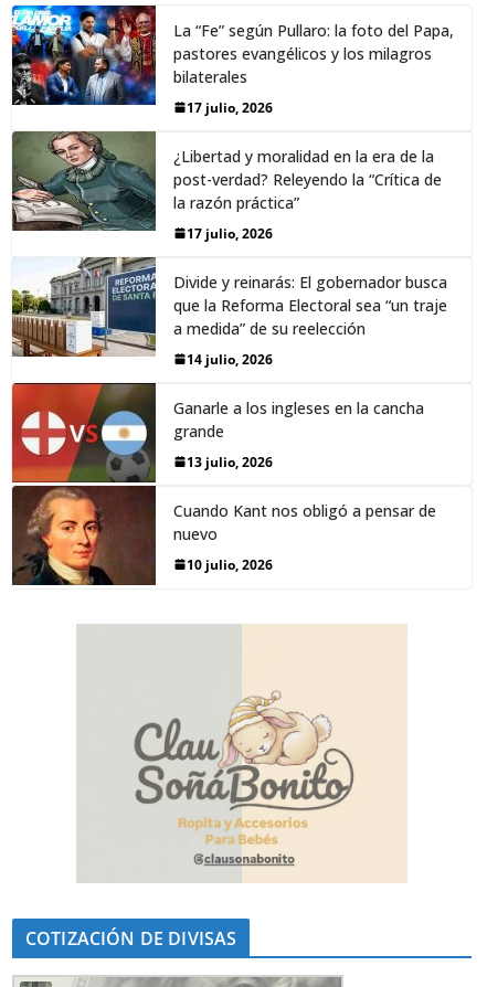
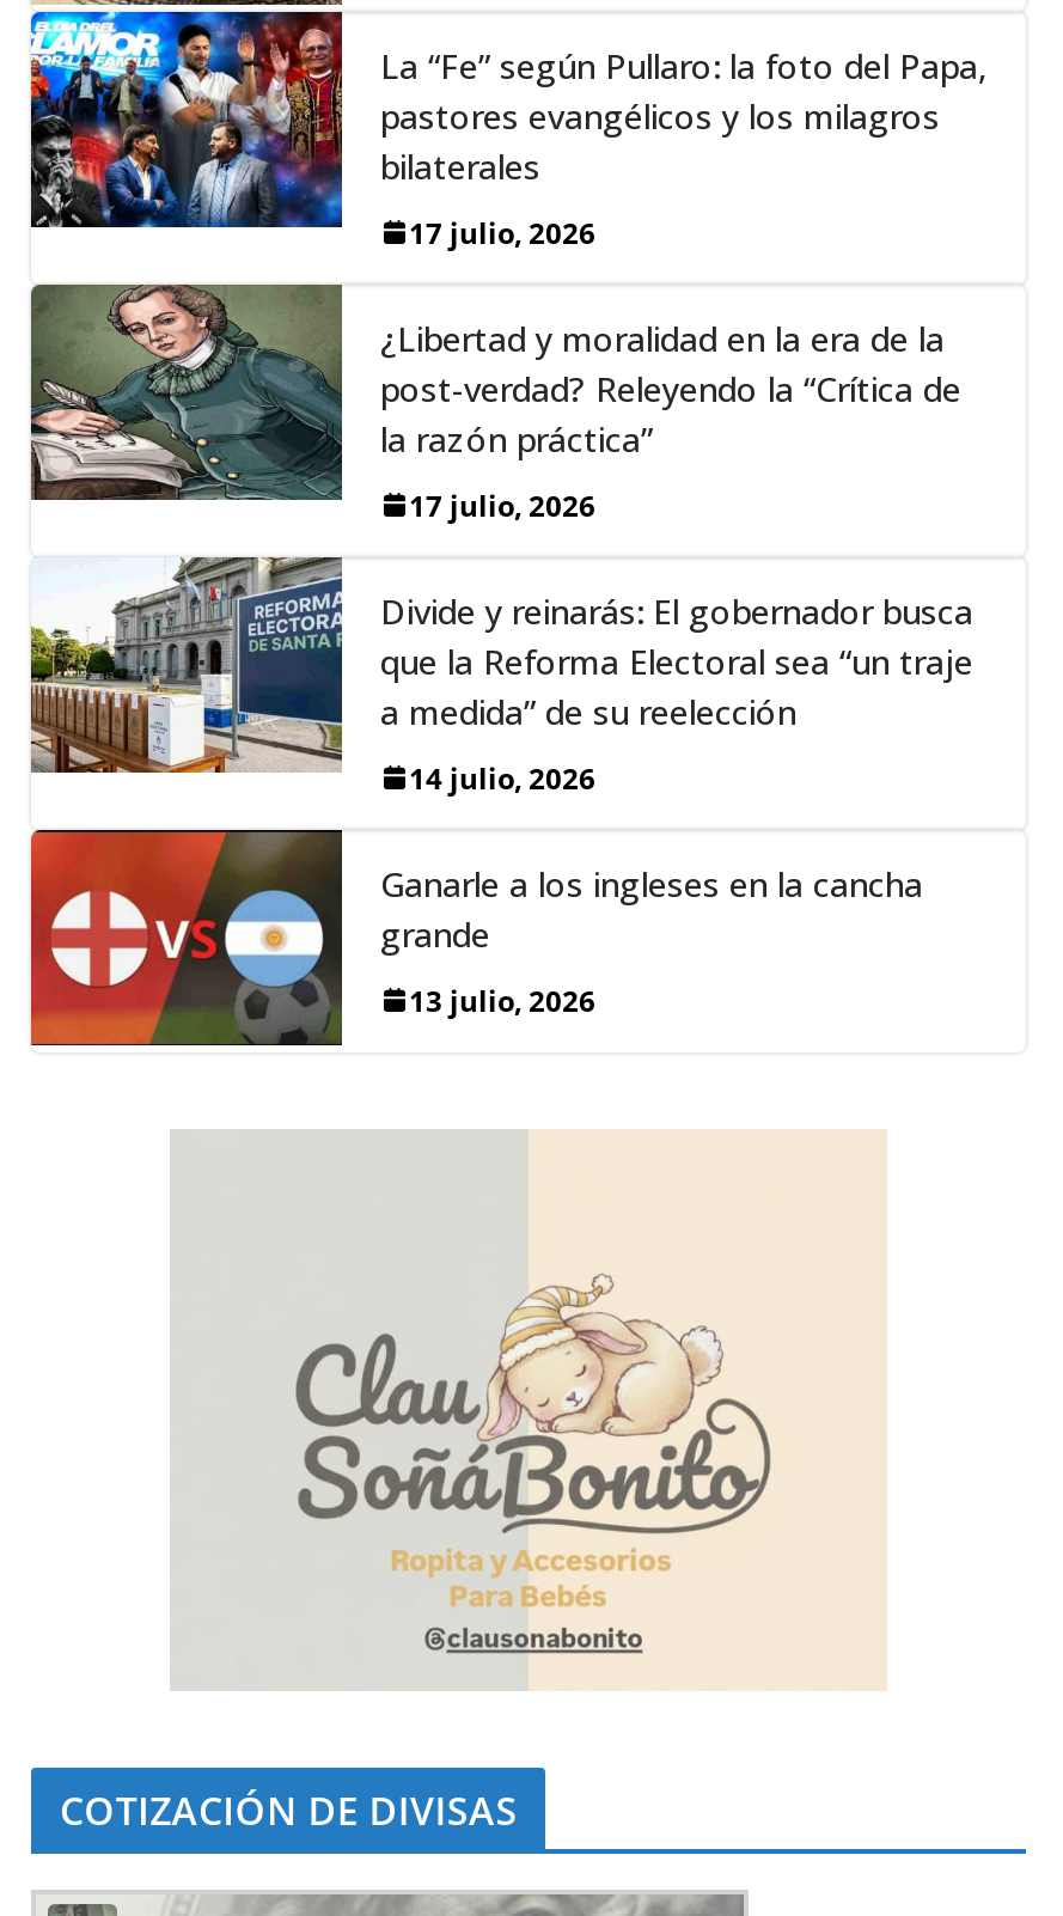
- [image]
- Cuando Kant nos obligó a pensar de
- nuevo
- 10 julio, 2026
